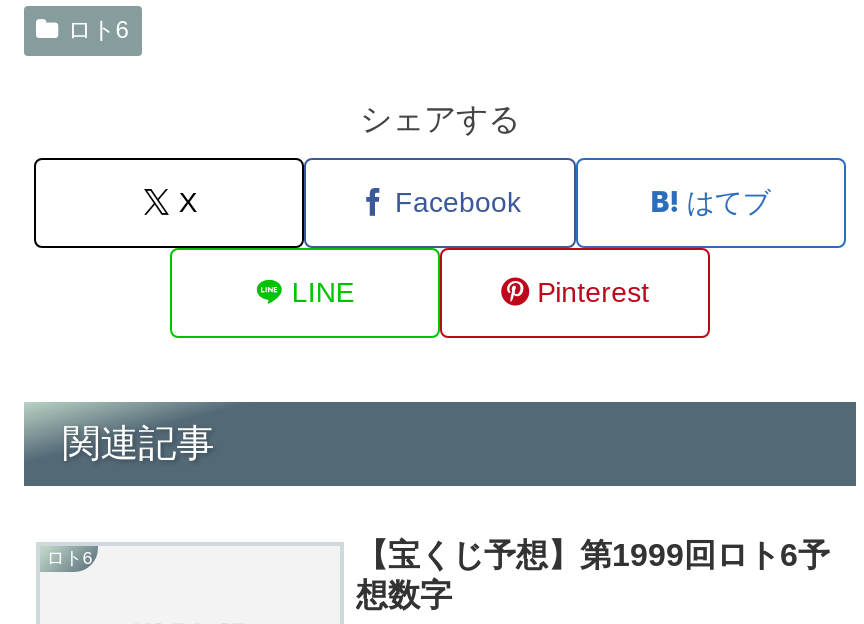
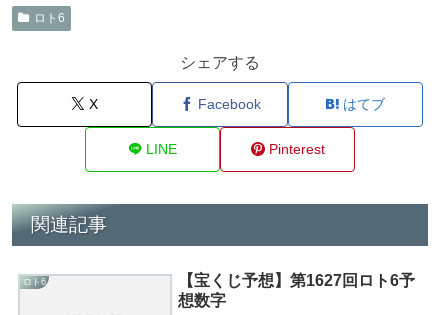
- 【宝くじ予想】第1999回ロト6予
+ 【宝くじ予想】第1627回ロト6予
